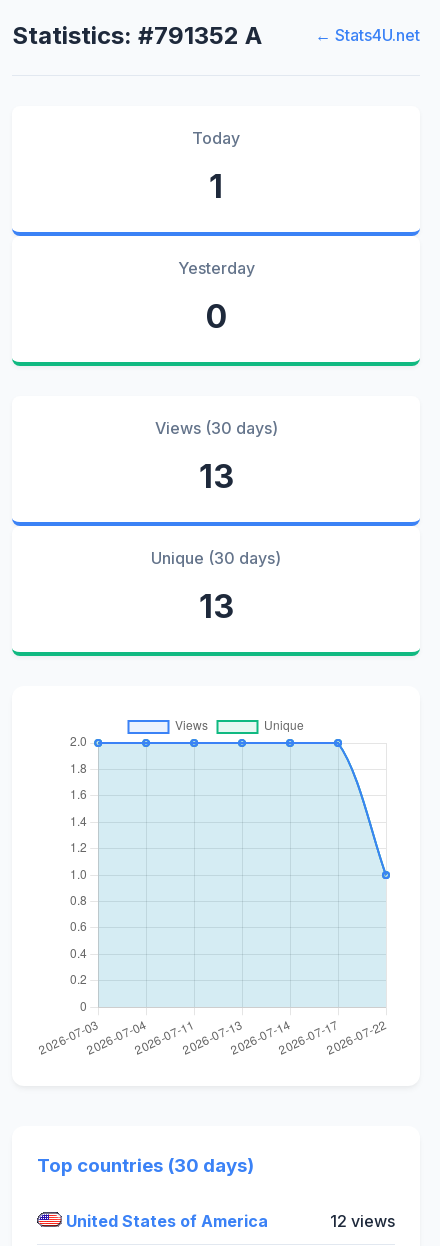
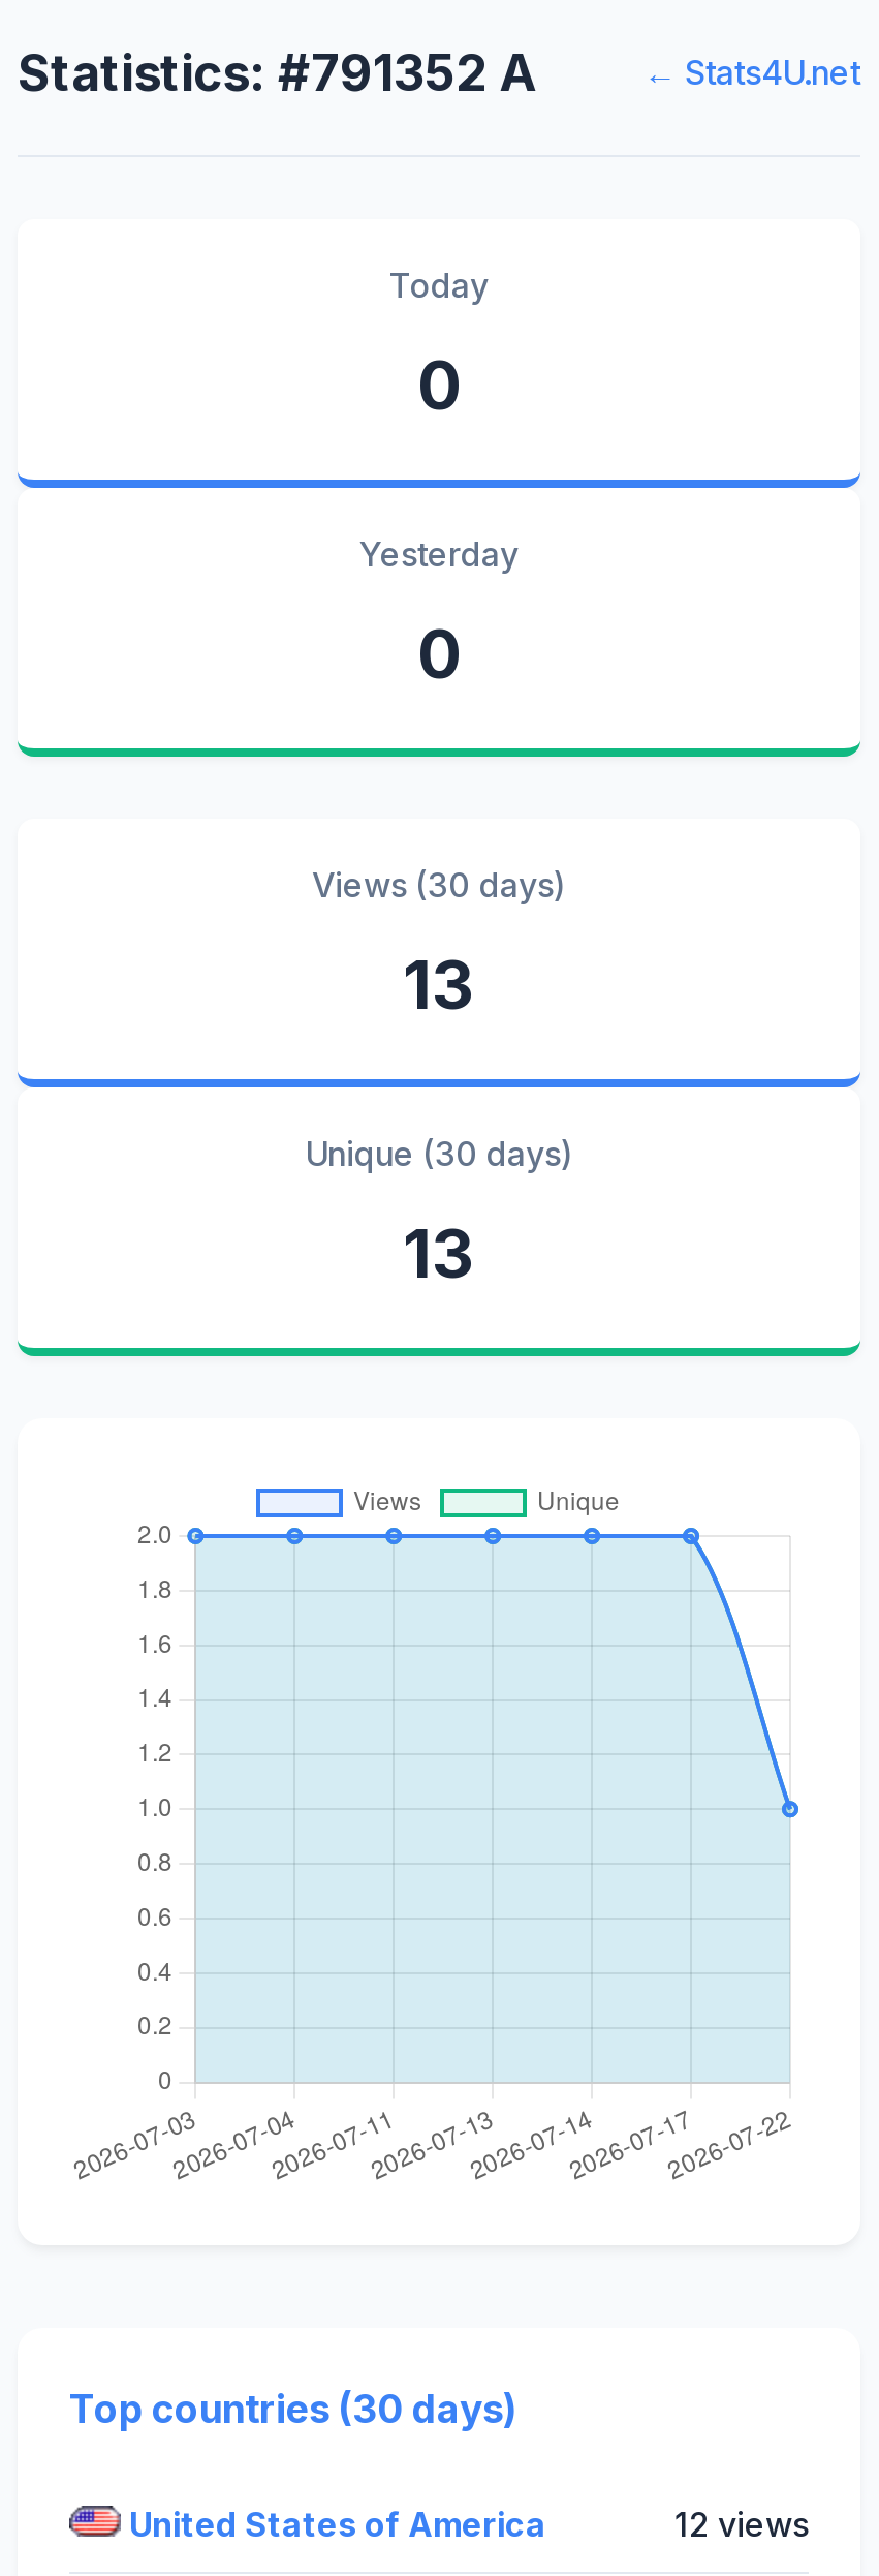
- 1
+ 0
